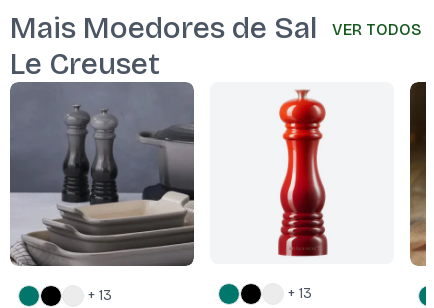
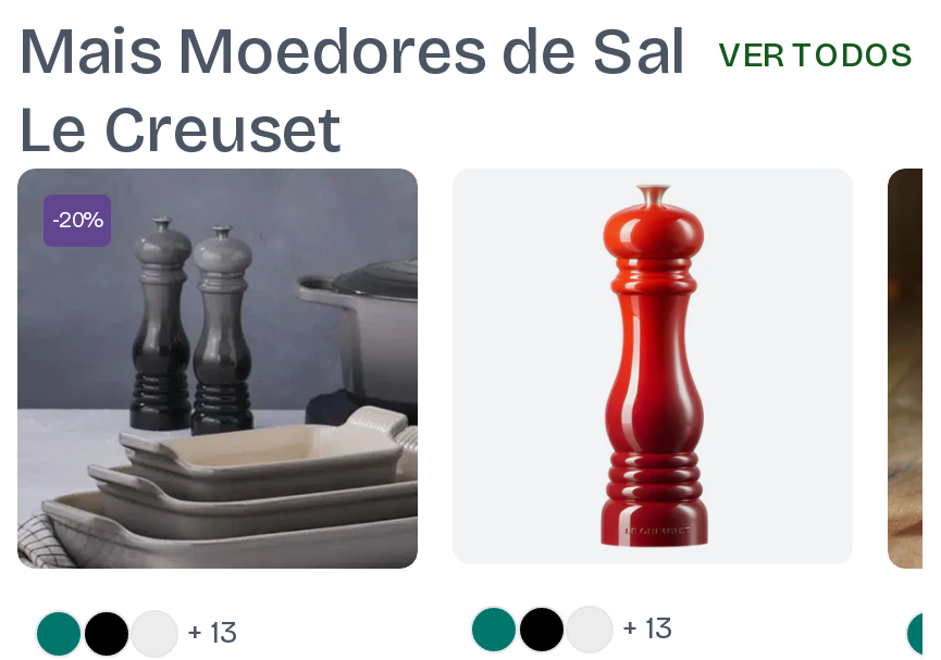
+ -20%
